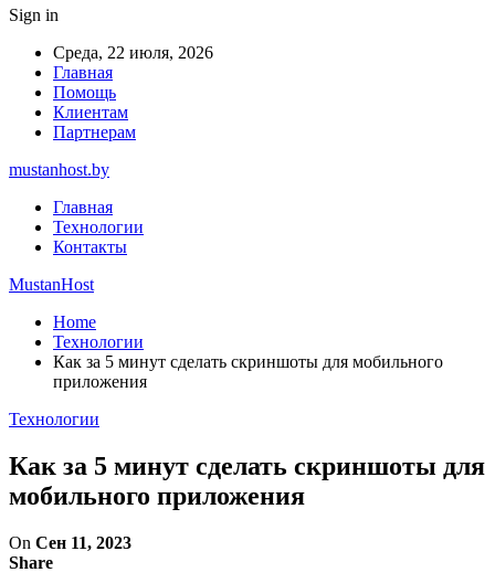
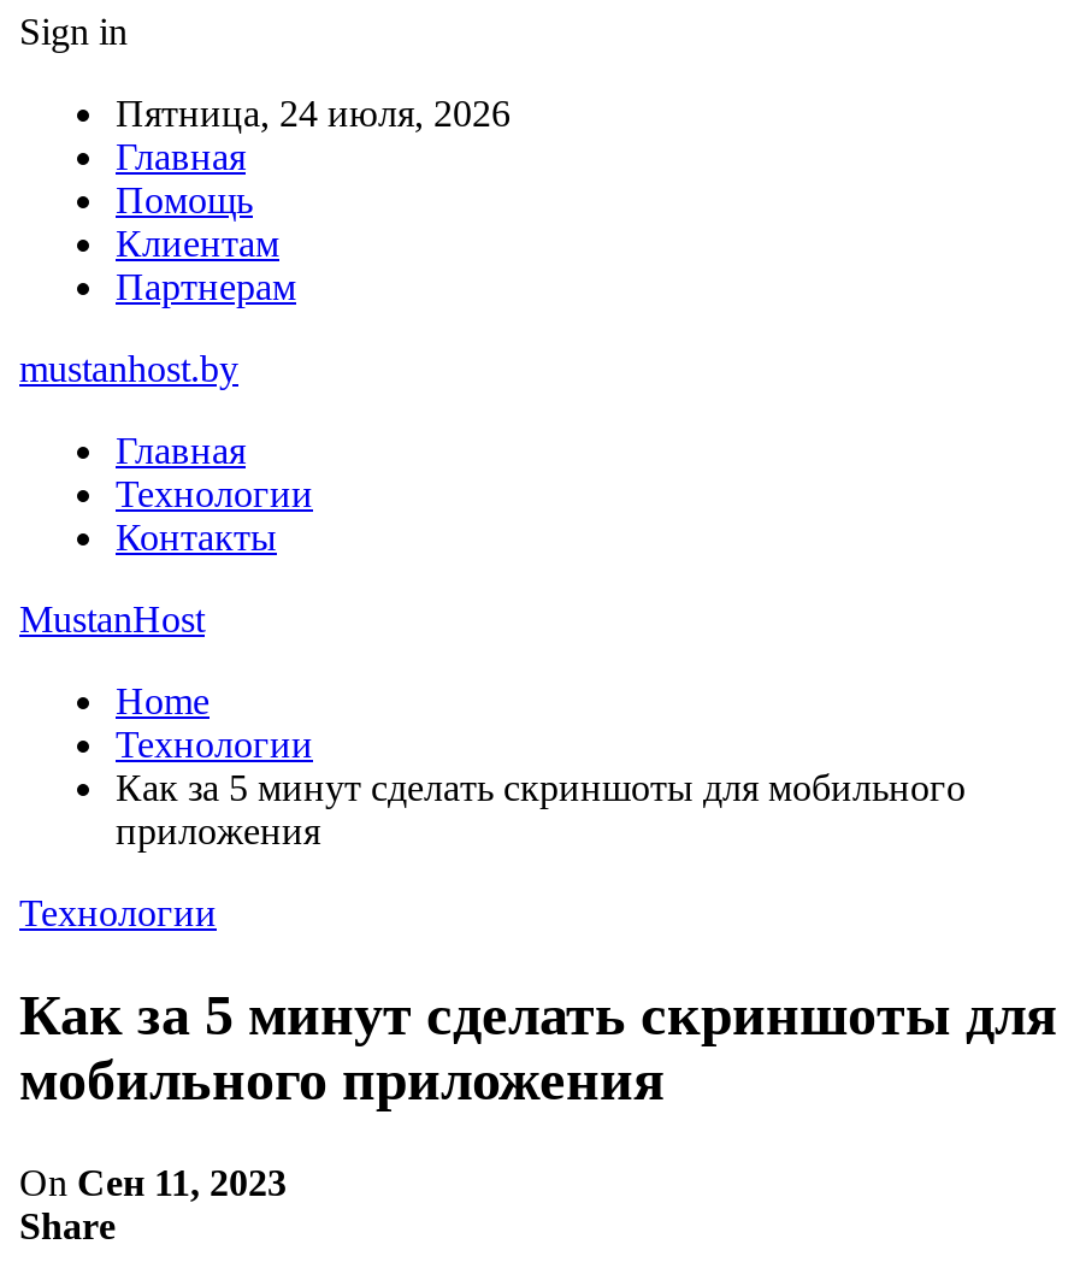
- Среда, 22 июля, 2026
+ Пятница, 24 июля, 2026
